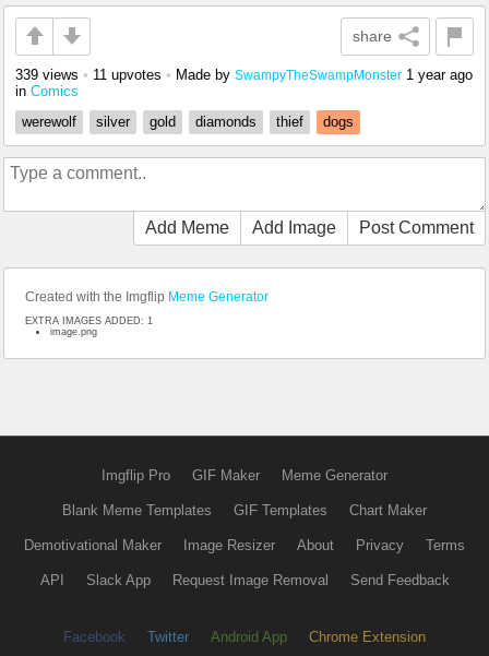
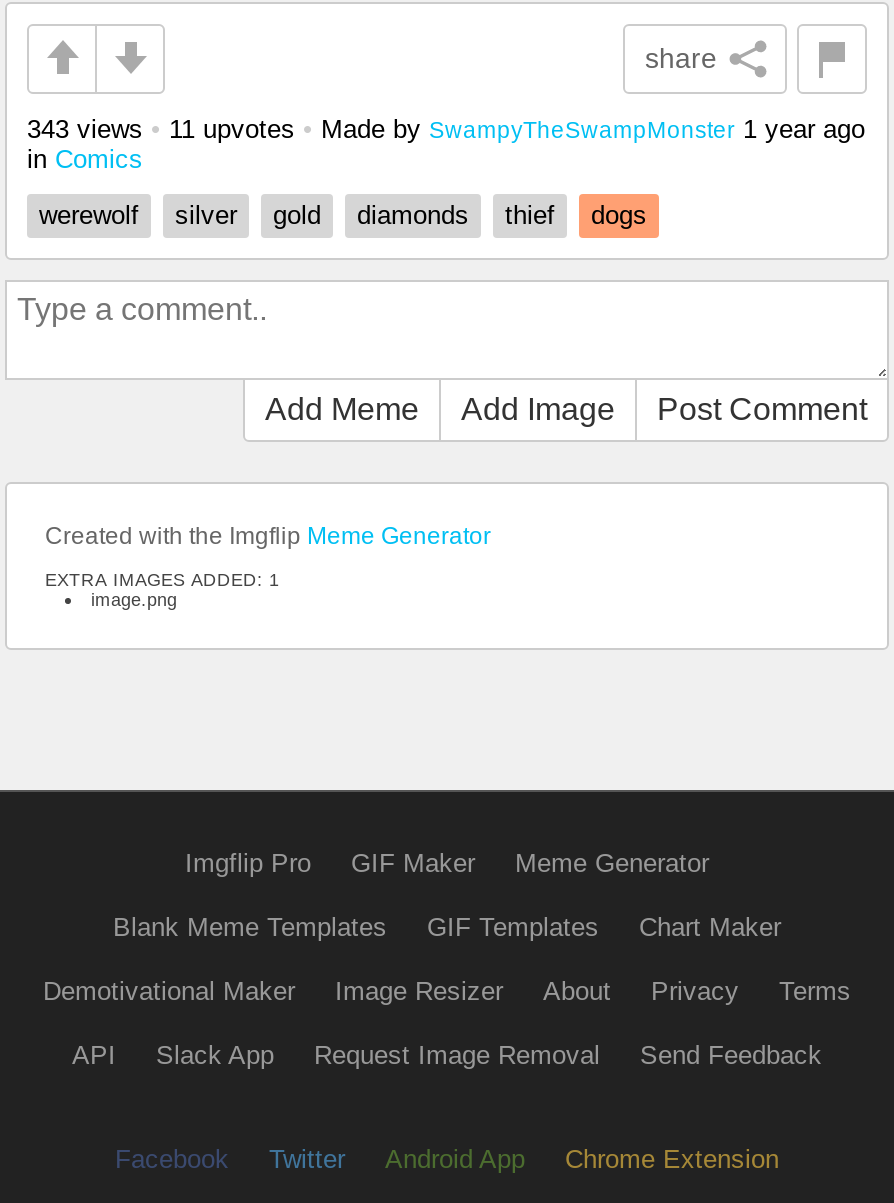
- 339 views • 11 upvotes • Made by SwampyTheSwampMonster 1 year ago
+ 343 views • 11 upvotes • Made by SwampyTheSwampMonster 1 year ago
